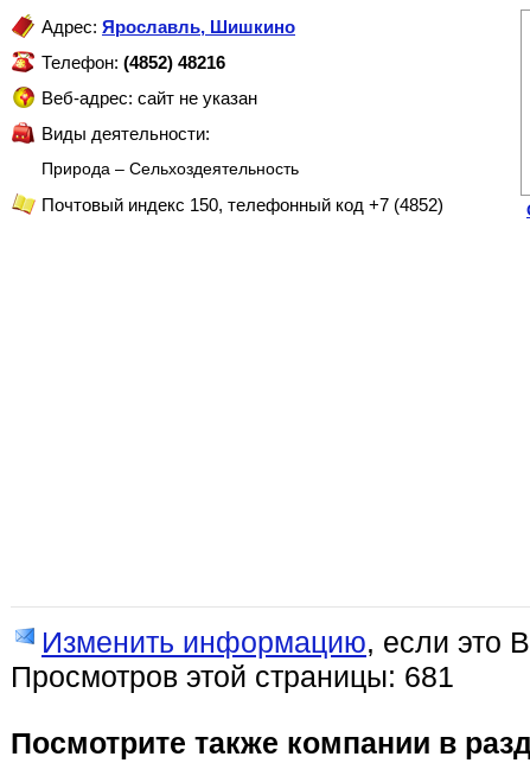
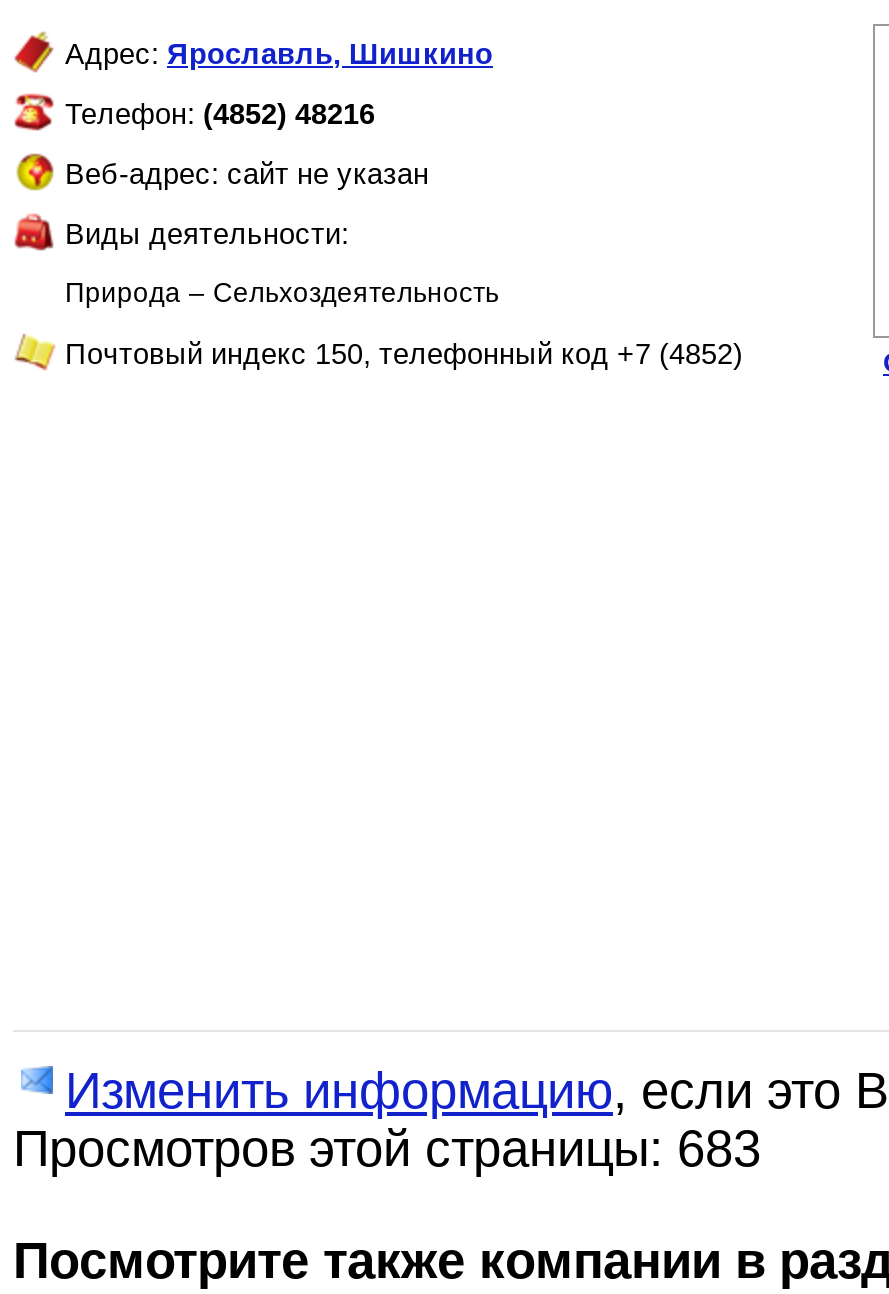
- Просмотров этой страницы: 681
+ Просмотров этой страницы: 683
